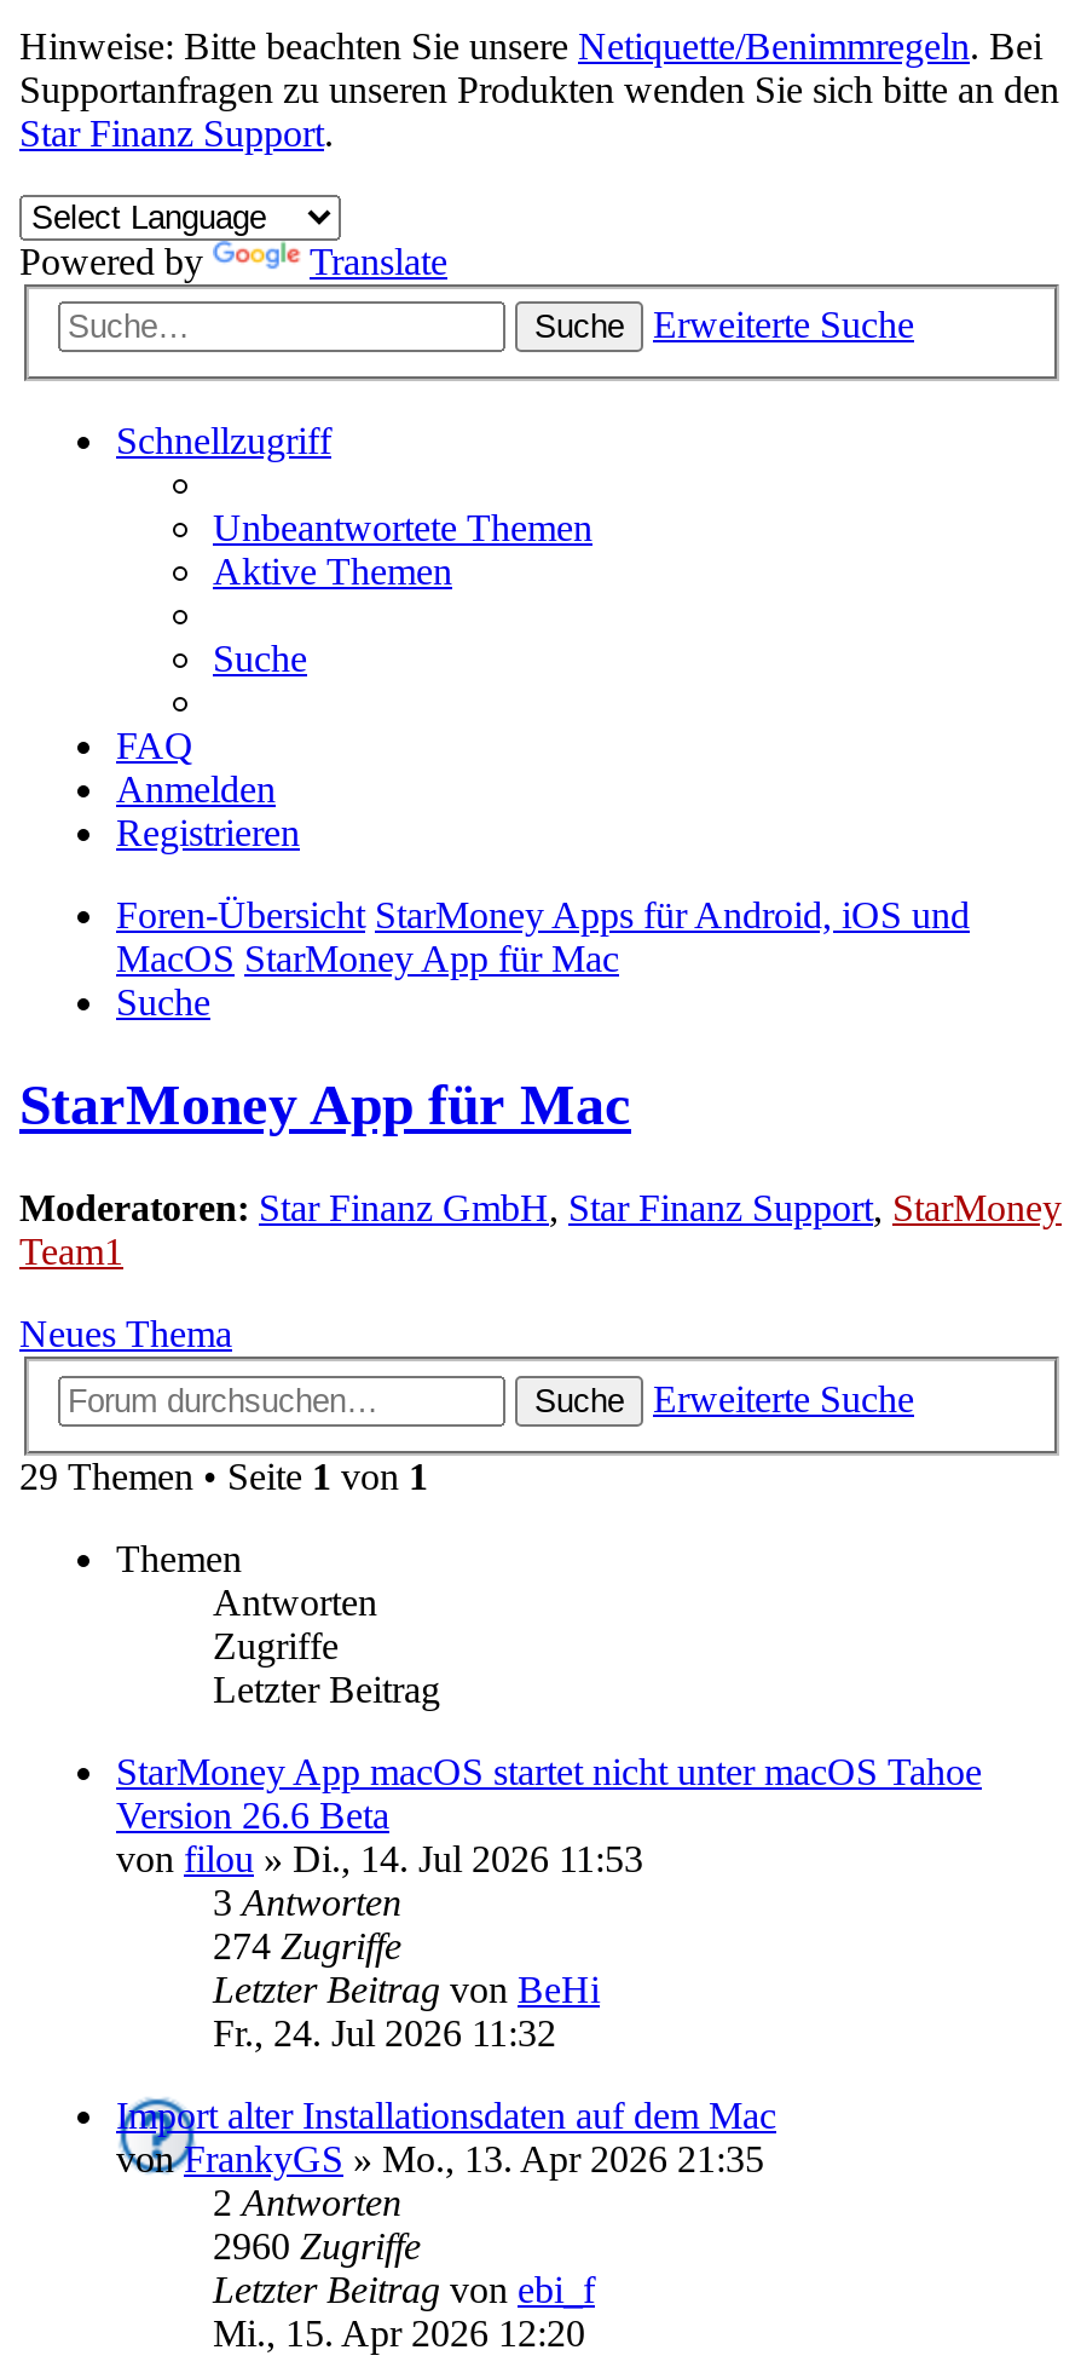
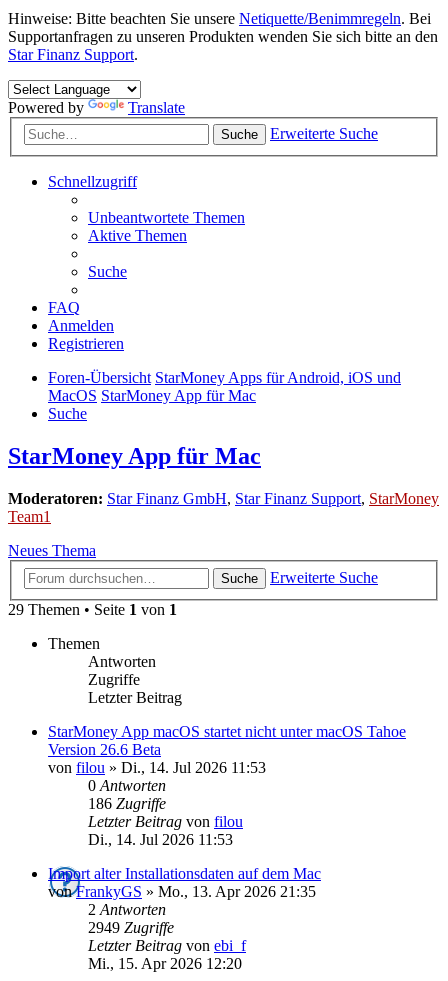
- 3 Antworten
+ 0 Antworten

- 274 Zugriffe
+ 186 Zugriffe

- Letzter Beitrag von BeHi
+ Letzter Beitrag von filou

- Fr., 24. Jul 2026 11:32
+ Di., 14. Jul 2026 11:53

- 2960 Zugriffe
+ 2949 Zugriffe
